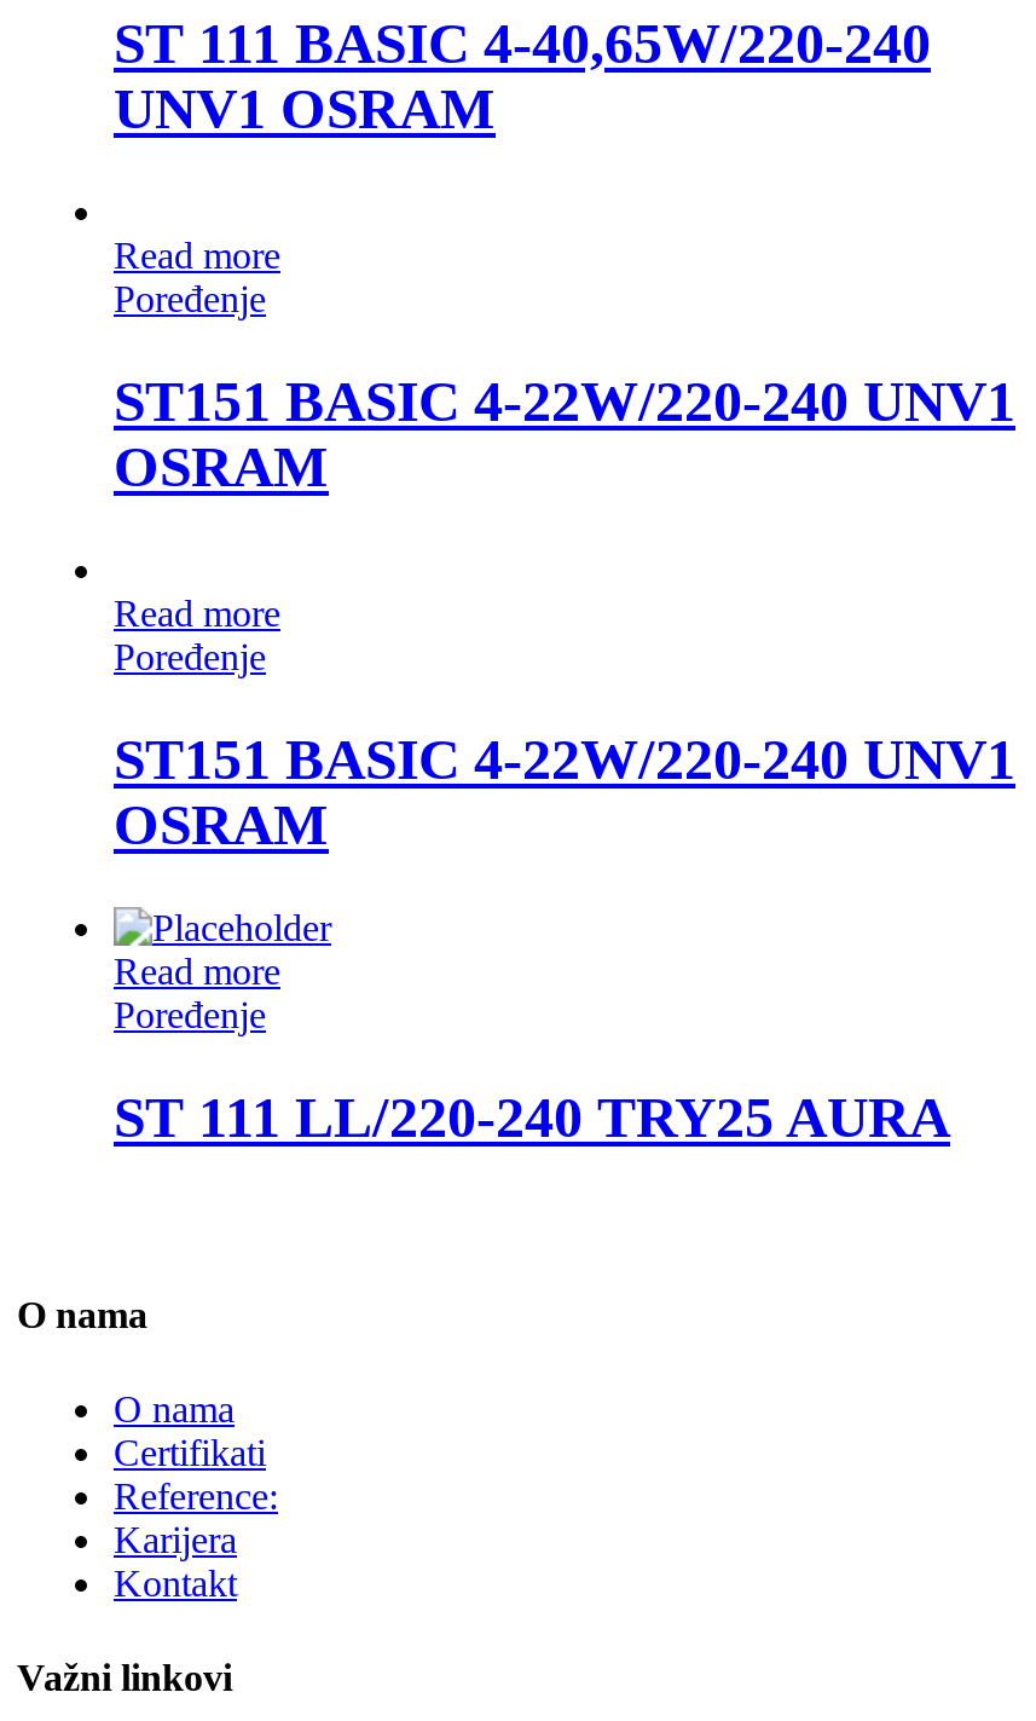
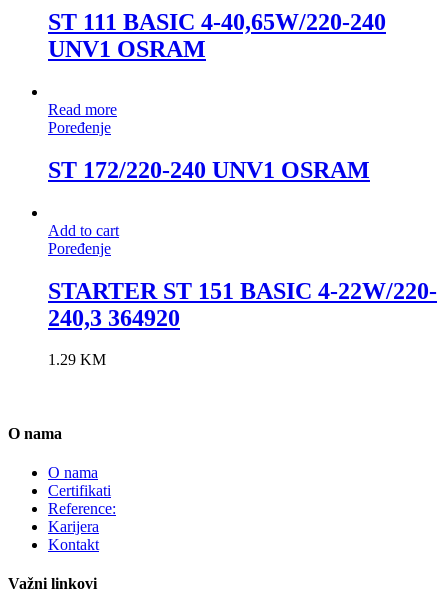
- ST151 BASIC 4-22W/220-240 UNV1
- OSRAM
+ ST 172/220-240 UNV1 OSRAM

- Read more
+ Add to cart

- ST151 BASIC 4-22W/220-240 UNV1
- OSRAM
- Read more
- Poređenje
- ST 111 LL/220-240 TRY25 AURA
+ STARTER ST 151 BASIC 4-22W/220-
+ 240,3 364920
+ 1.29 KM
